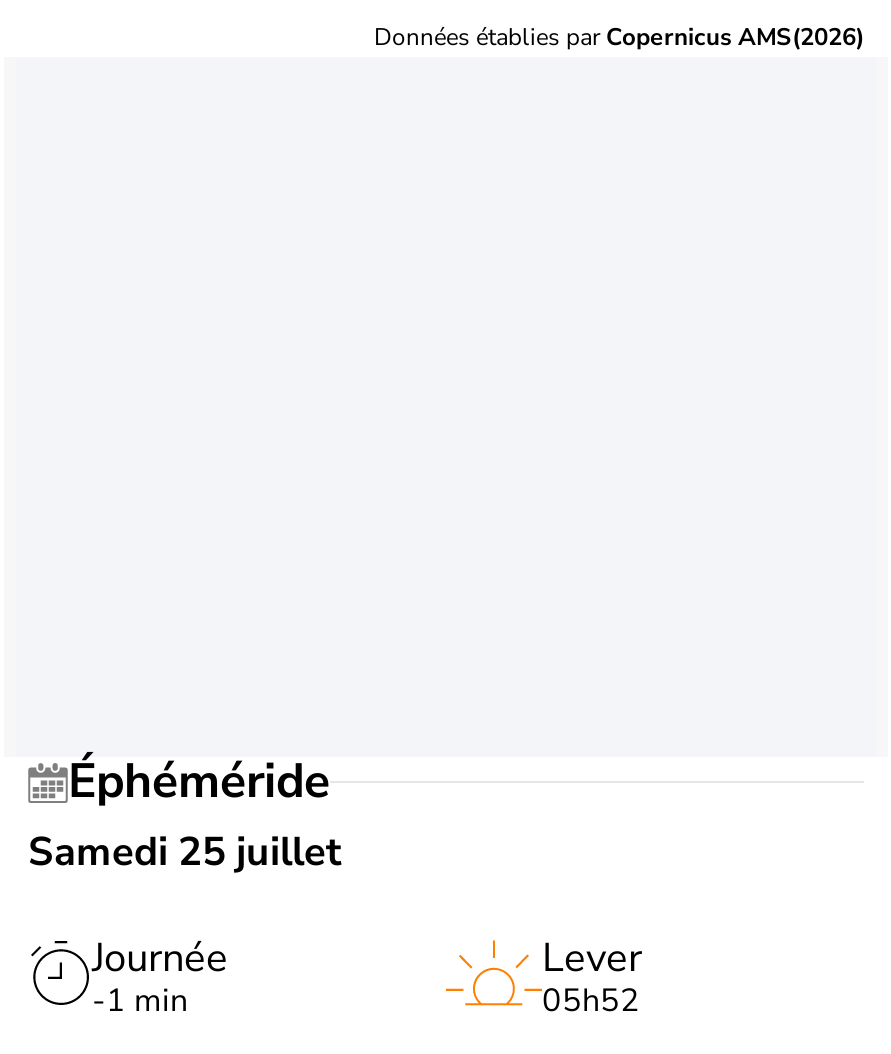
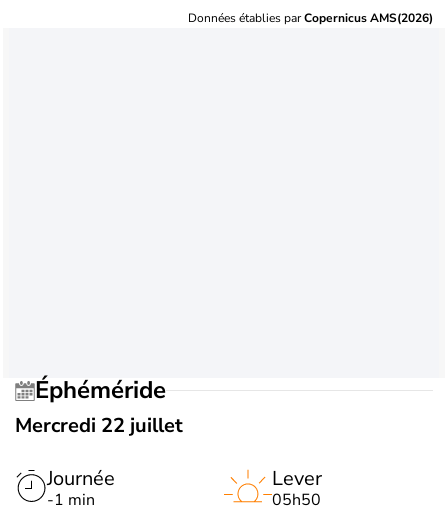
- Samedi 25 juillet
+ Mercredi 22 juillet

- 05h52
+ 05h50
